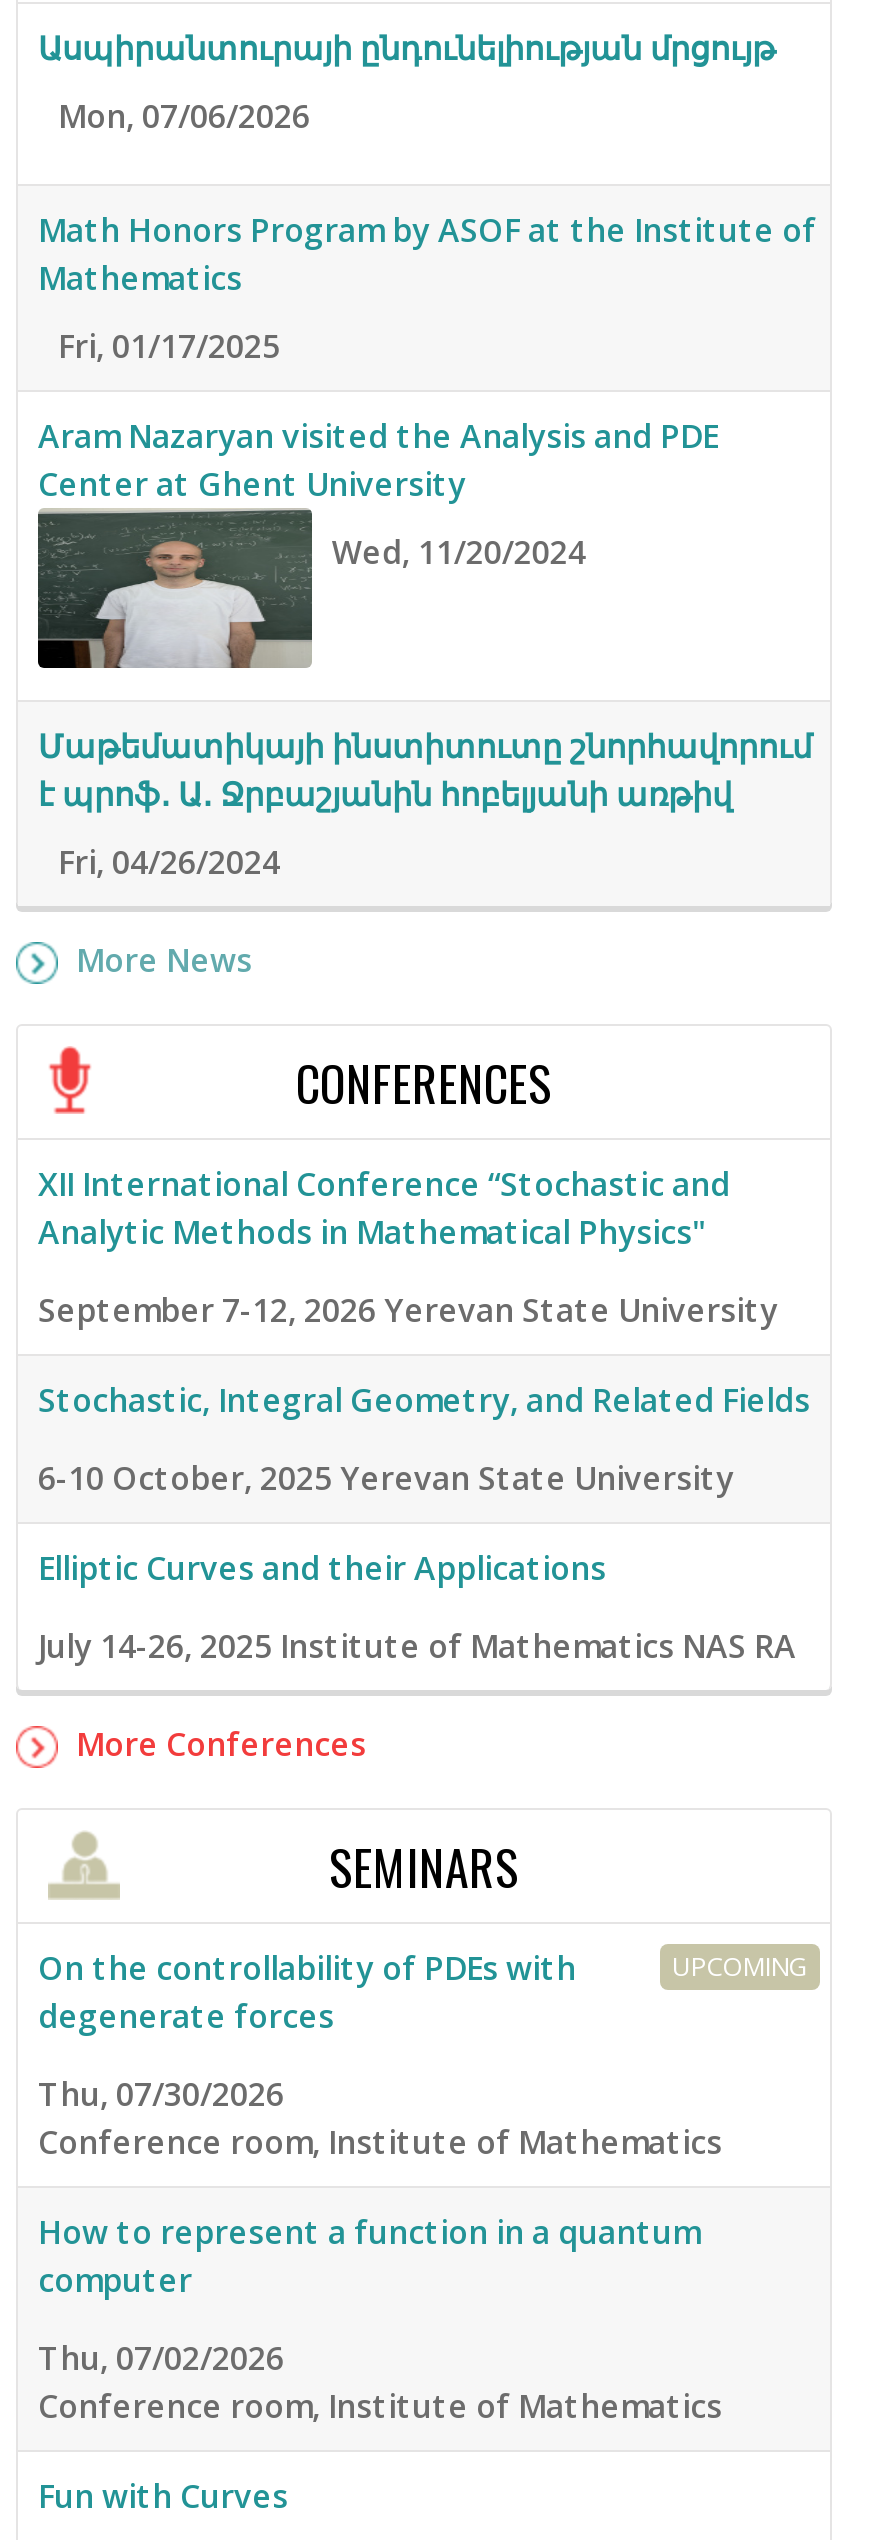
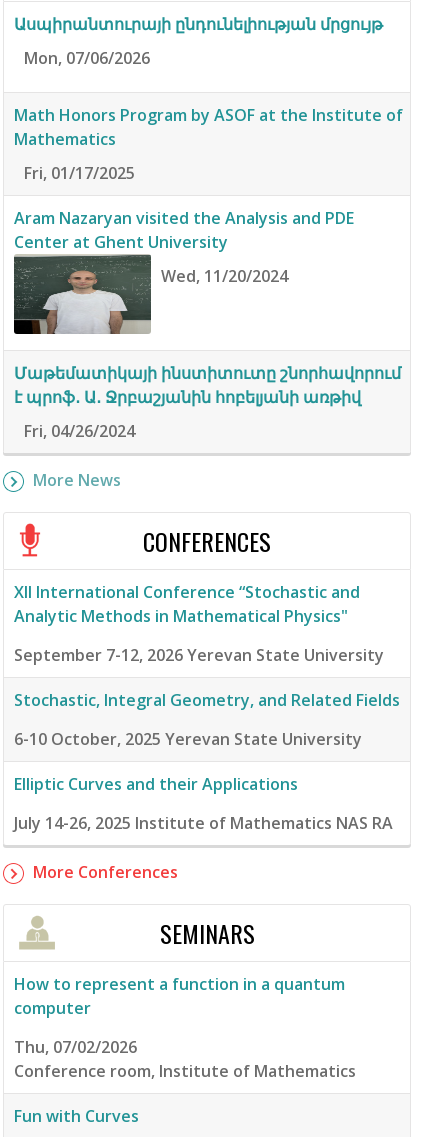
- UPCOMING
- On the controllability of PDEs with
- degenerate forces
- Thu, 07/30/2026
- Conference room, Institute of Mathematics
